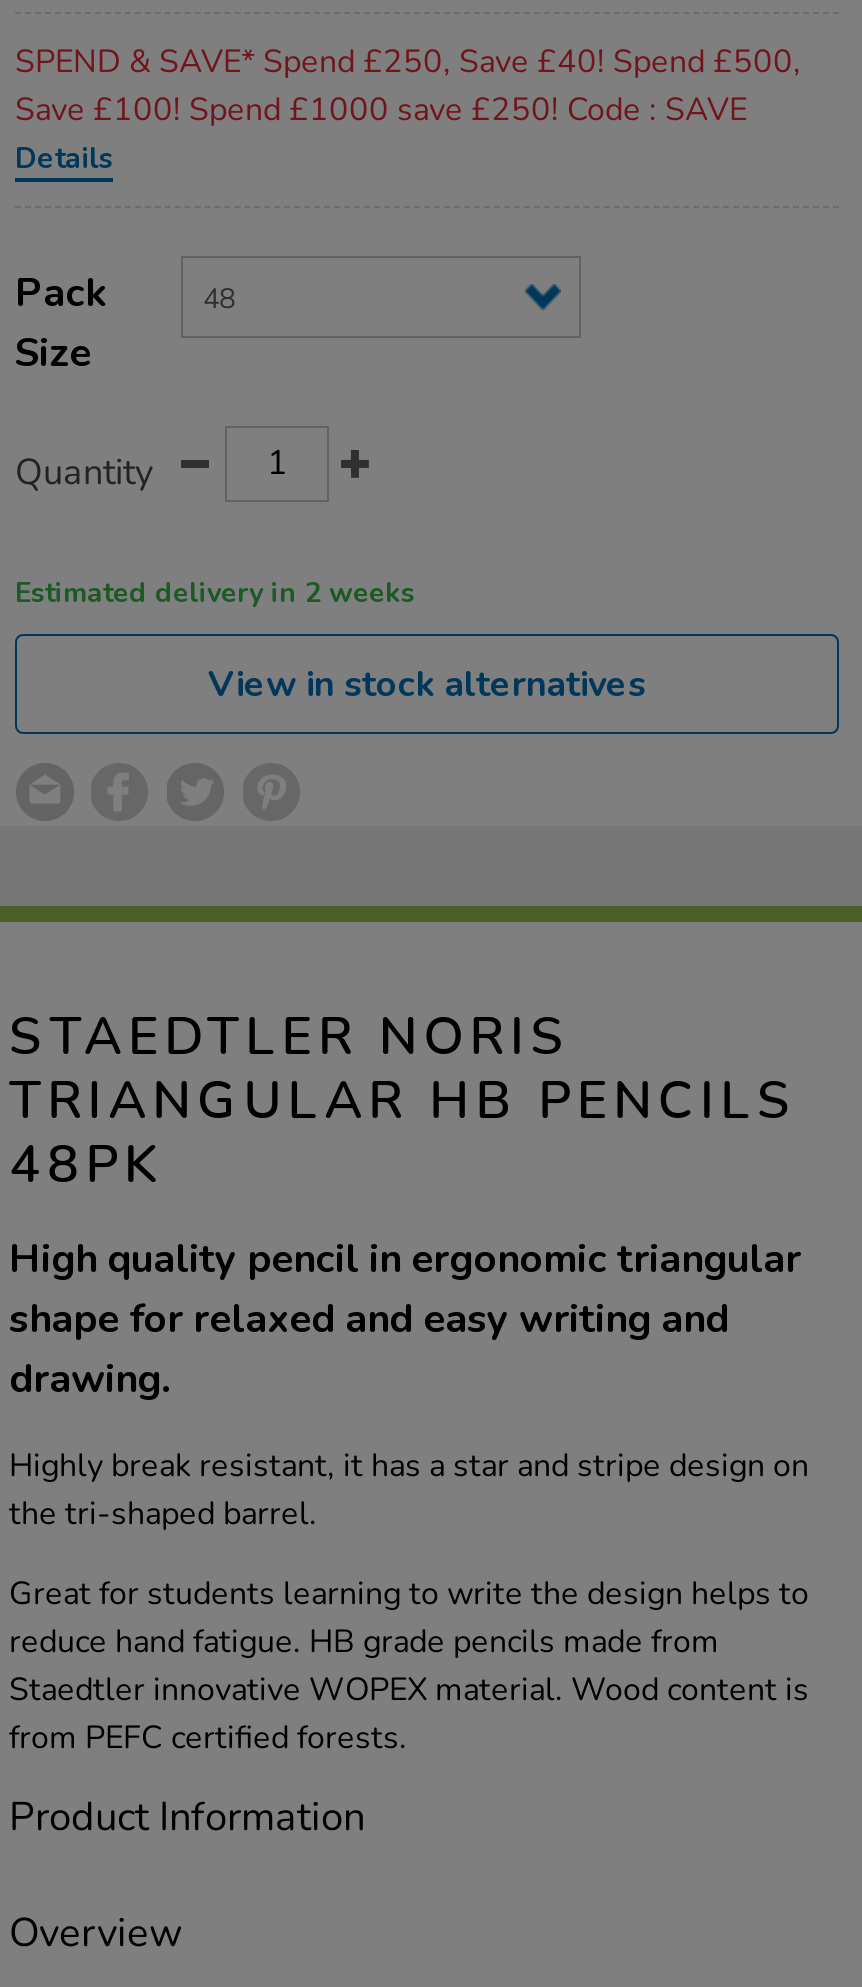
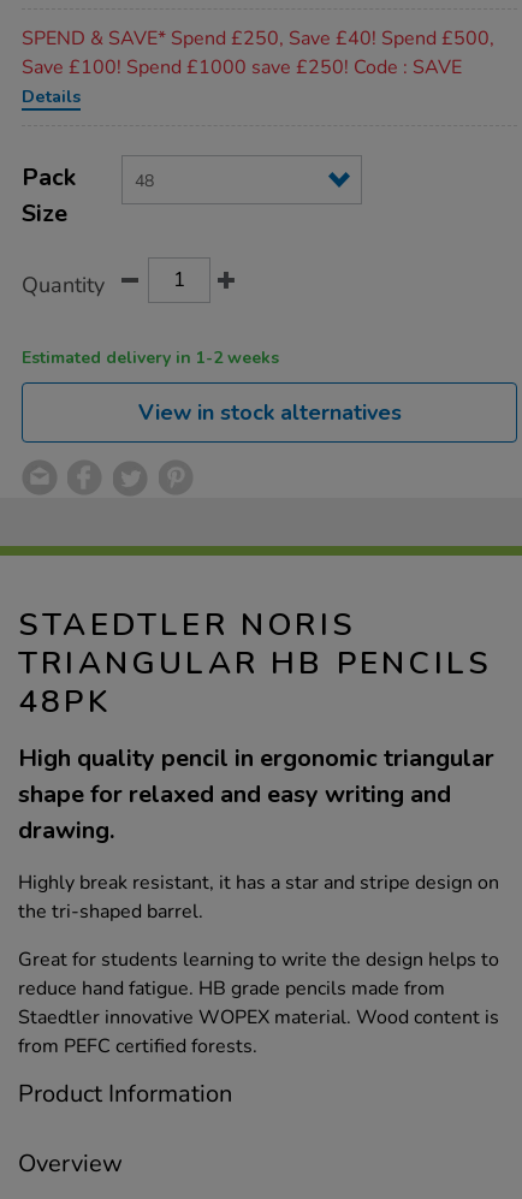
- Estimated delivery in 2 weeks
+ Estimated delivery in 1-2 weeks
